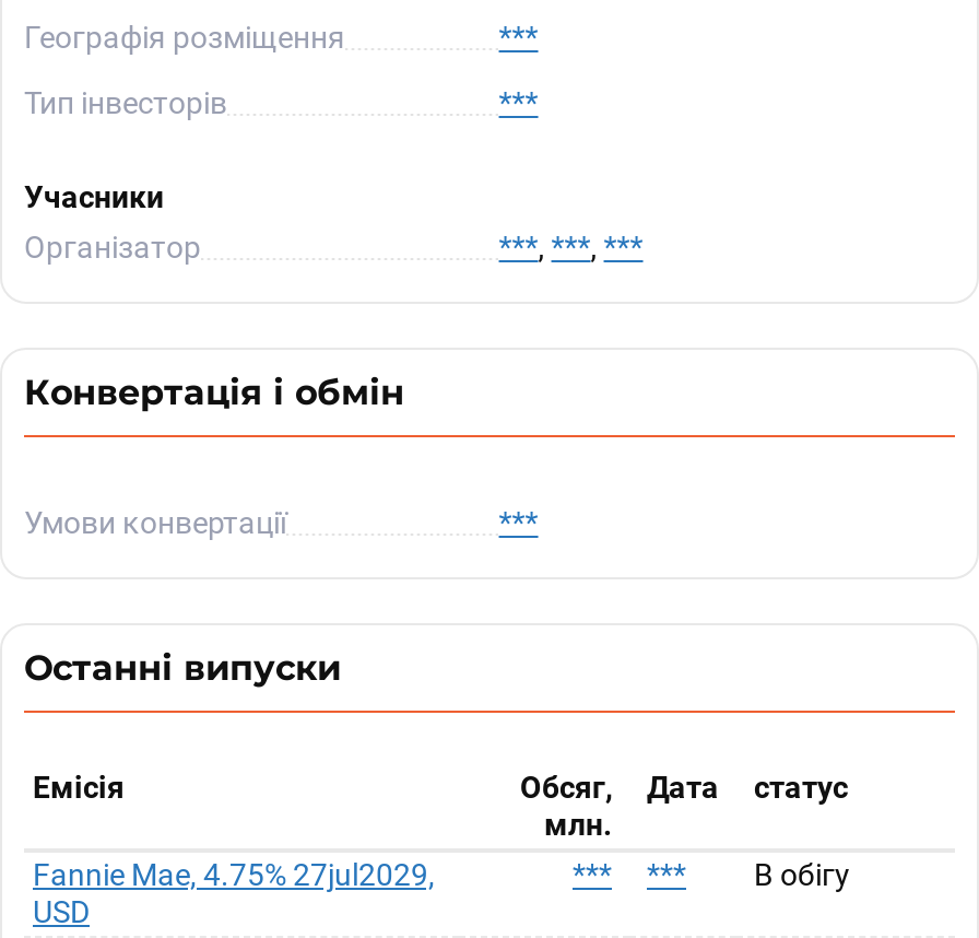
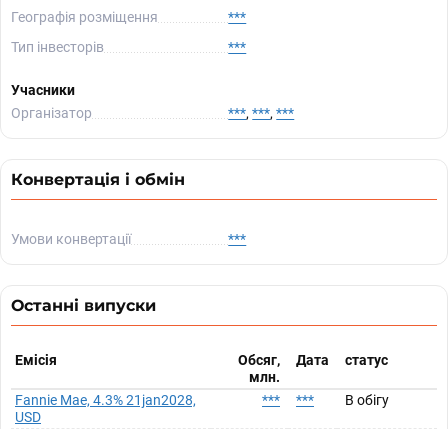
- Fannie Mae, 4.75% 27jul2029,
+ Fannie Mae, 4.3% 21jan2028,
